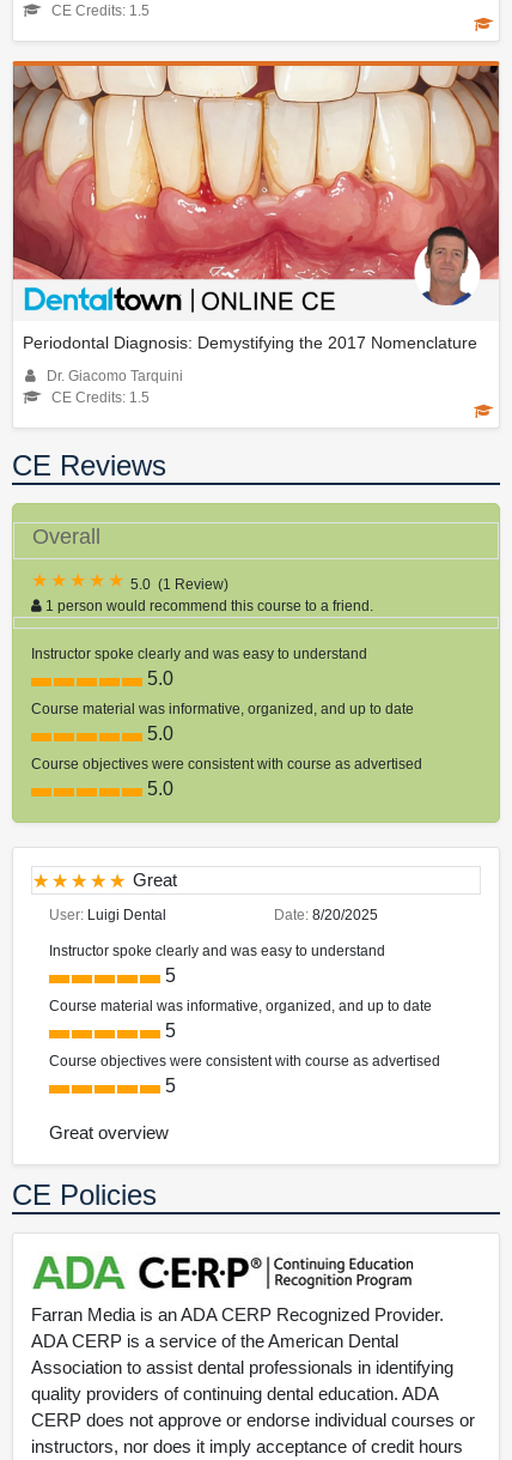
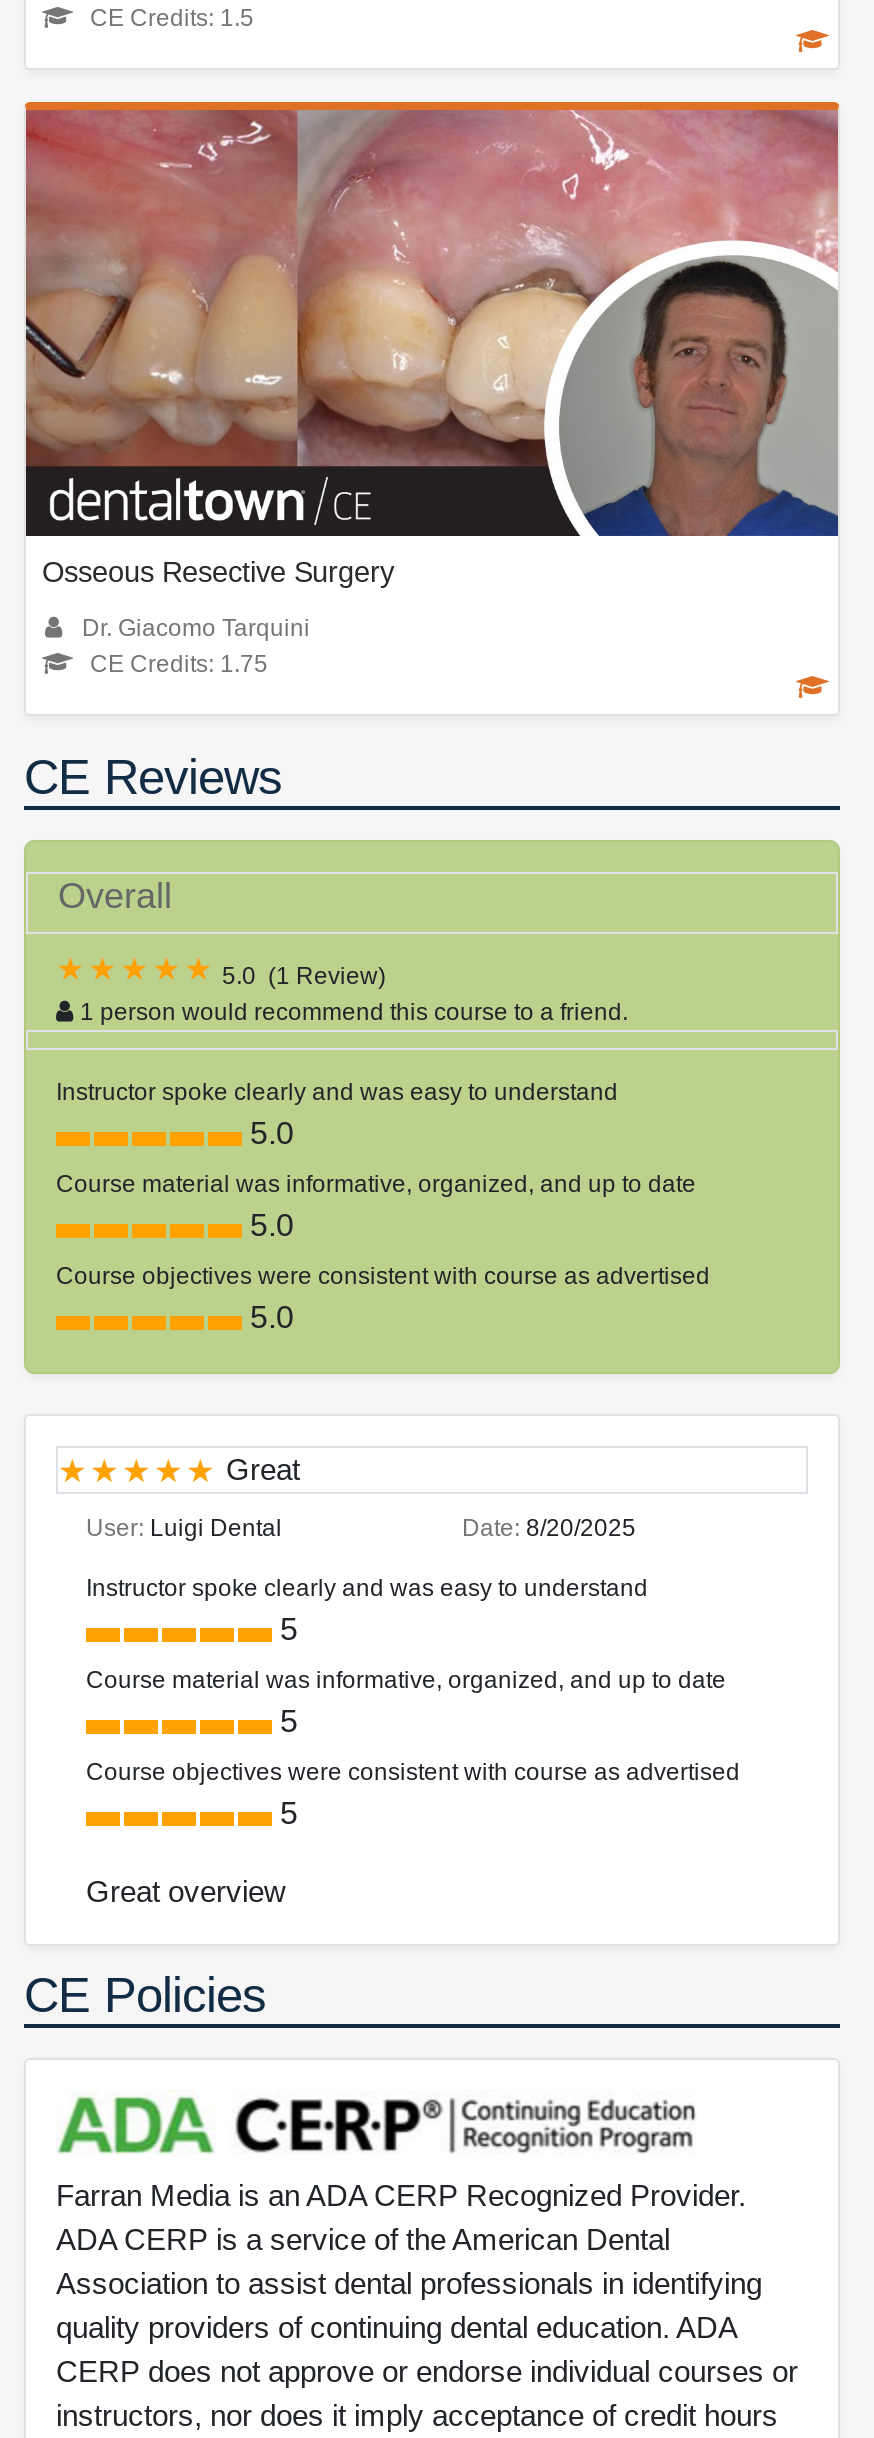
- [image]
- Periodontal Diagnosis: Demystifying the 2017 Nomenclature
+ [image]
+ Osseous Resective Surgery

- CE Credits: 1.5
+ CE Credits: 1.75
